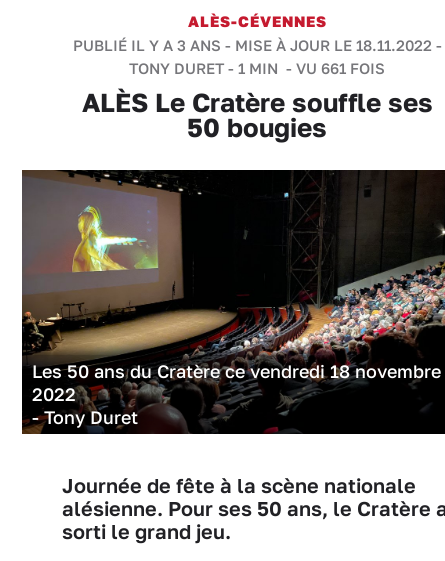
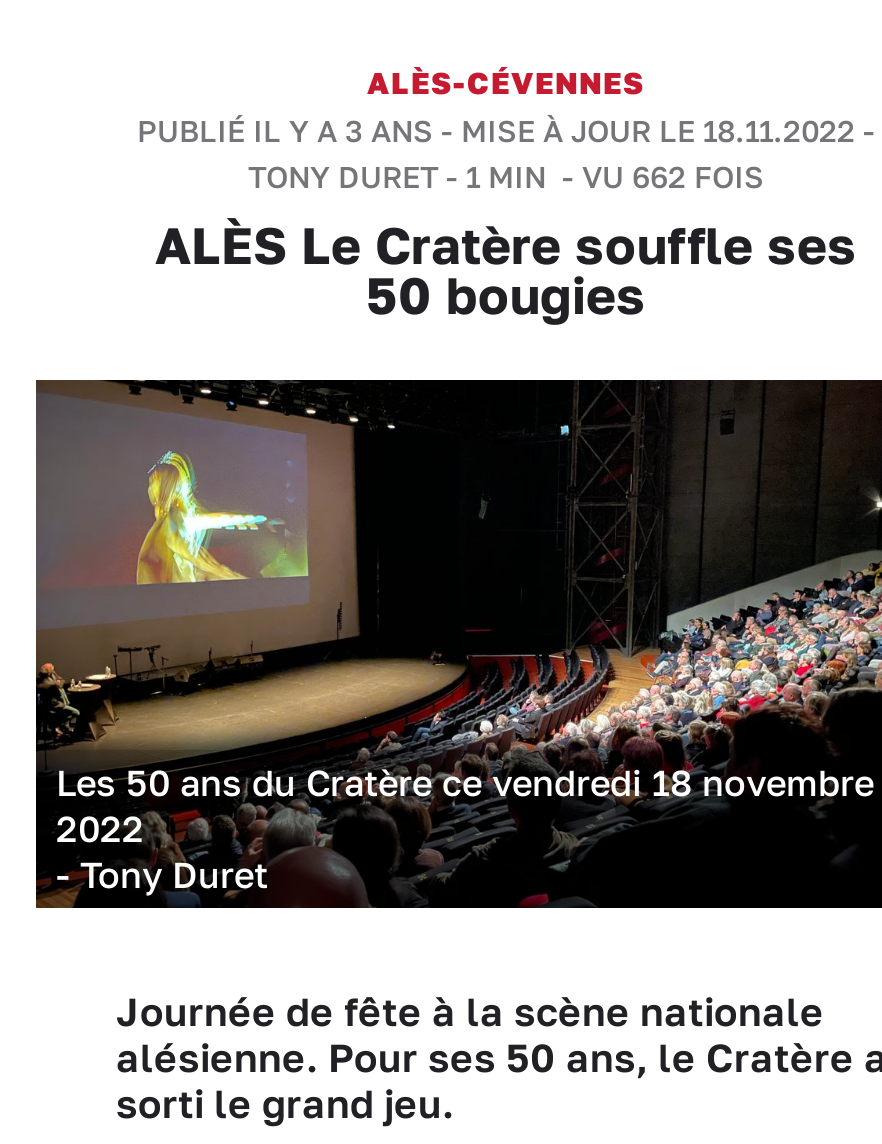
- TONY DURET - 1 MIN - VU 661 FOIS
+ TONY DURET - 1 MIN - VU 662 FOIS
